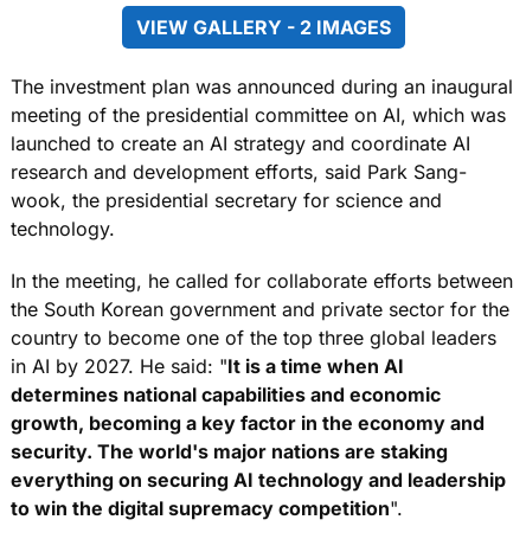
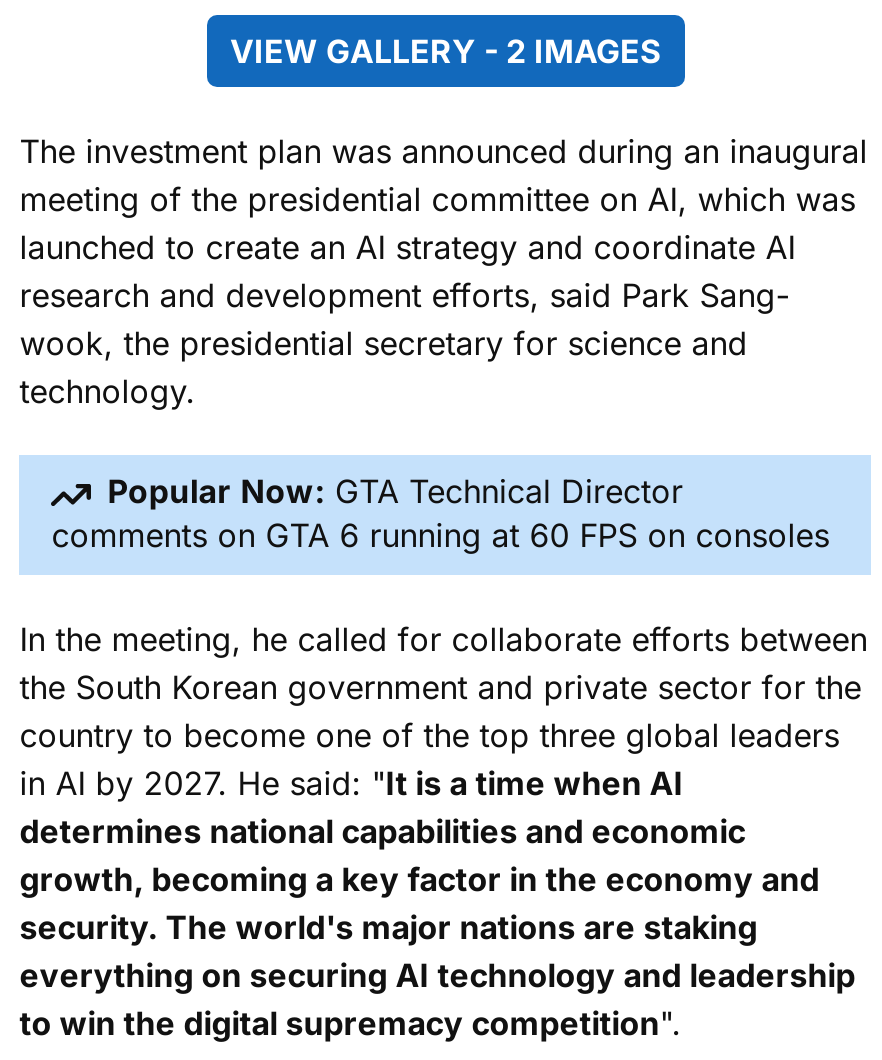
+ Popular Now: GTA Technical Director
+ comments on GTA 6 running at 60 FPS on consoles
